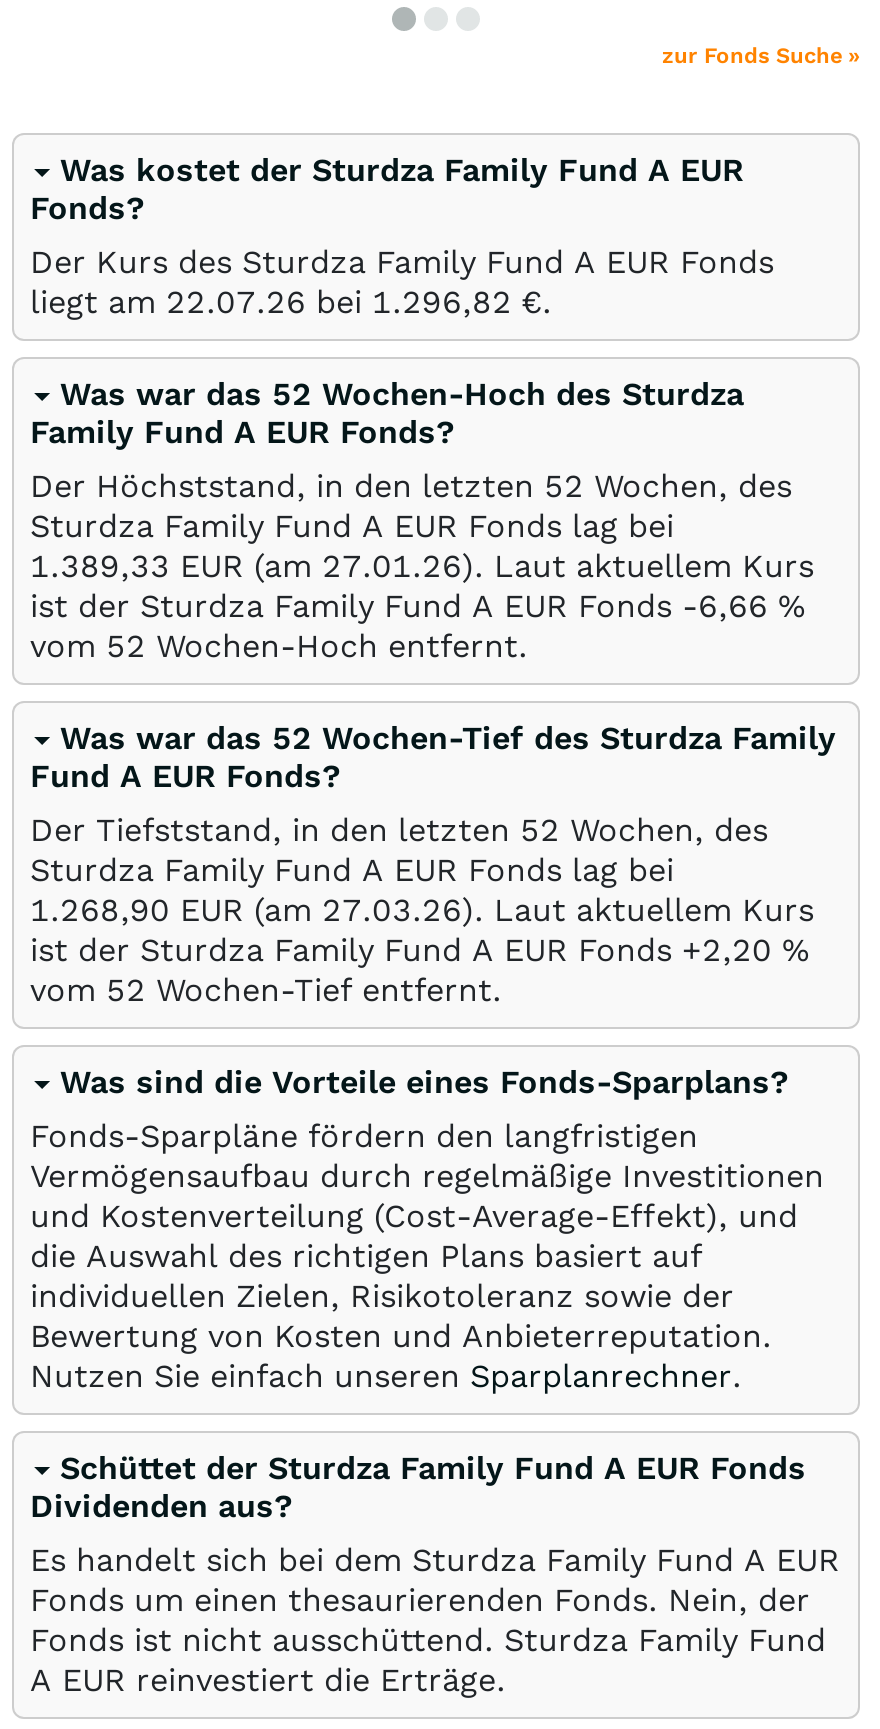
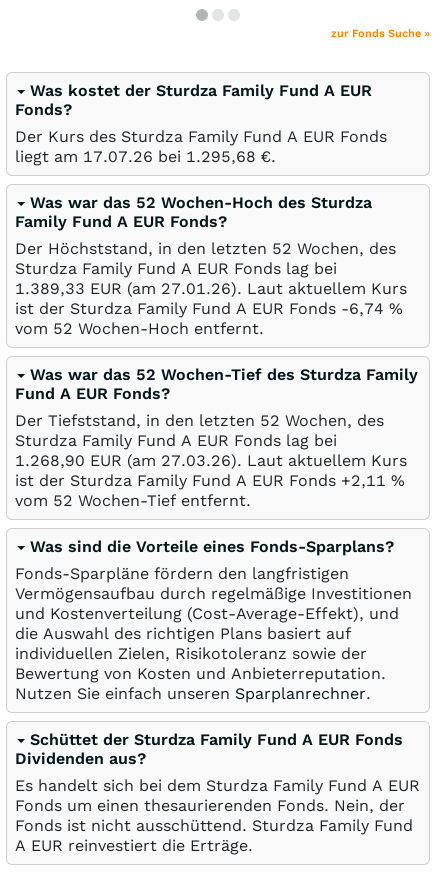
- liegt am 22.07.26 bei 1.296,82 €.
+ liegt am 17.07.26 bei 1.295,68 €.

- ist der Sturdza Family Fund A EUR Fonds -6,66%
+ ist der Sturdza Family Fund A EUR Fonds -6,74%

- ist der Sturdza Family Fund A EUR Fonds +2,20%
+ ist der Sturdza Family Fund A EUR Fonds +2,11%
